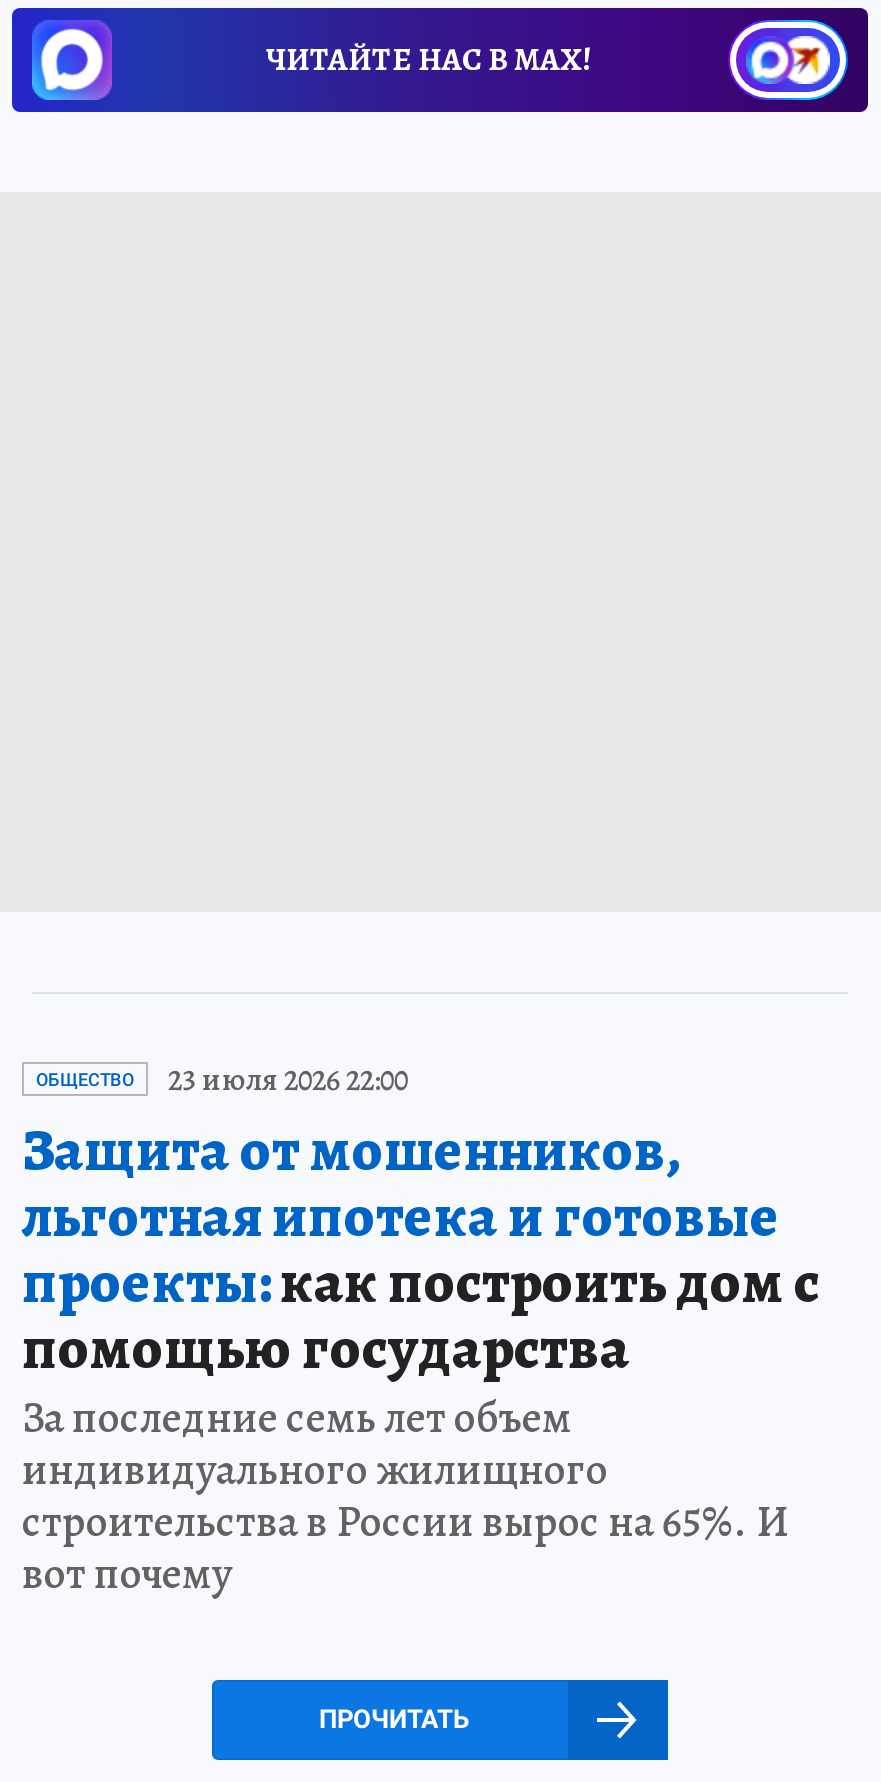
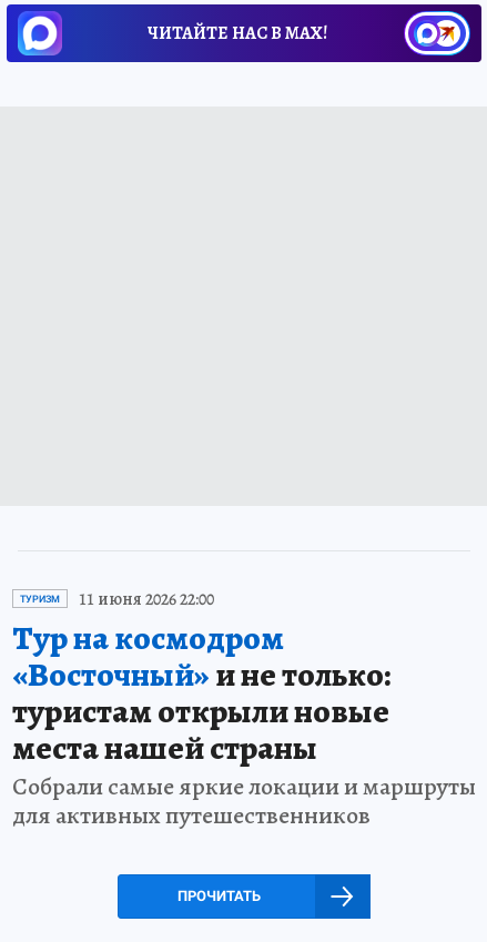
- ОБЩЕСТВО
- 23 июля 2026 22:00
- Защита от мошенников,
- льготная ипотека и готовые
- проекты:как построить дом с
- помощью государства
- За последние семь лет объем
- индивидуального жилищного
- строительства в России вырос на 65%. И
- вот почему
+ ТУРИЗМ
+ 11 июня 2026 22:00
+ Тур на космодром
+ «Восточный»и не только:
+ туристам открыли новые
+ места нашей страны
+ Собрали самые яркие локации и маршруты
+ для активных путешественников
